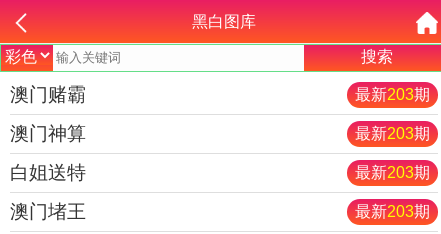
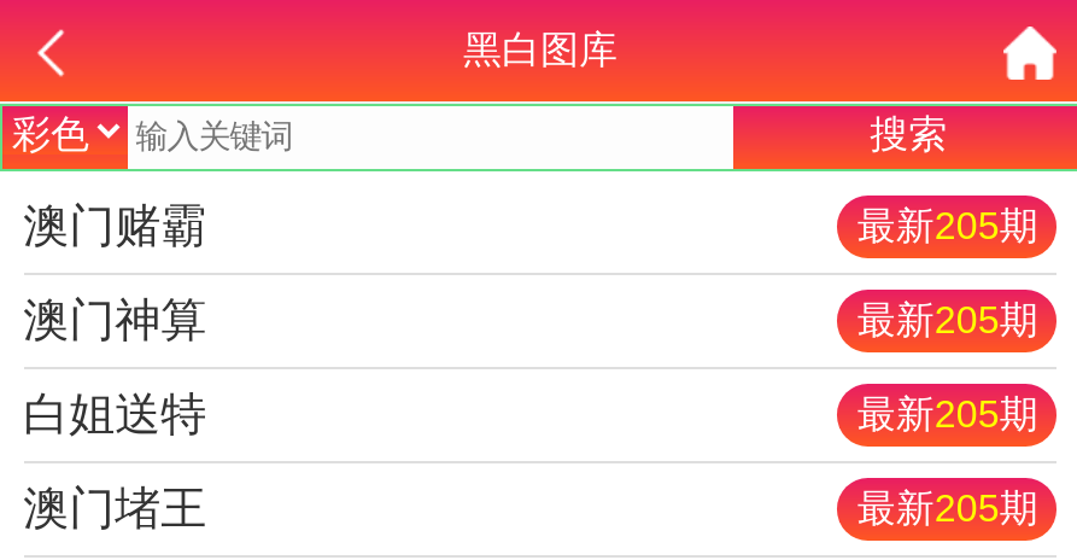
- 最新203期
+ 最新205期

- 最新203期
+ 最新205期

- 最新203期
+ 最新205期

- 最新203期
+ 最新205期
